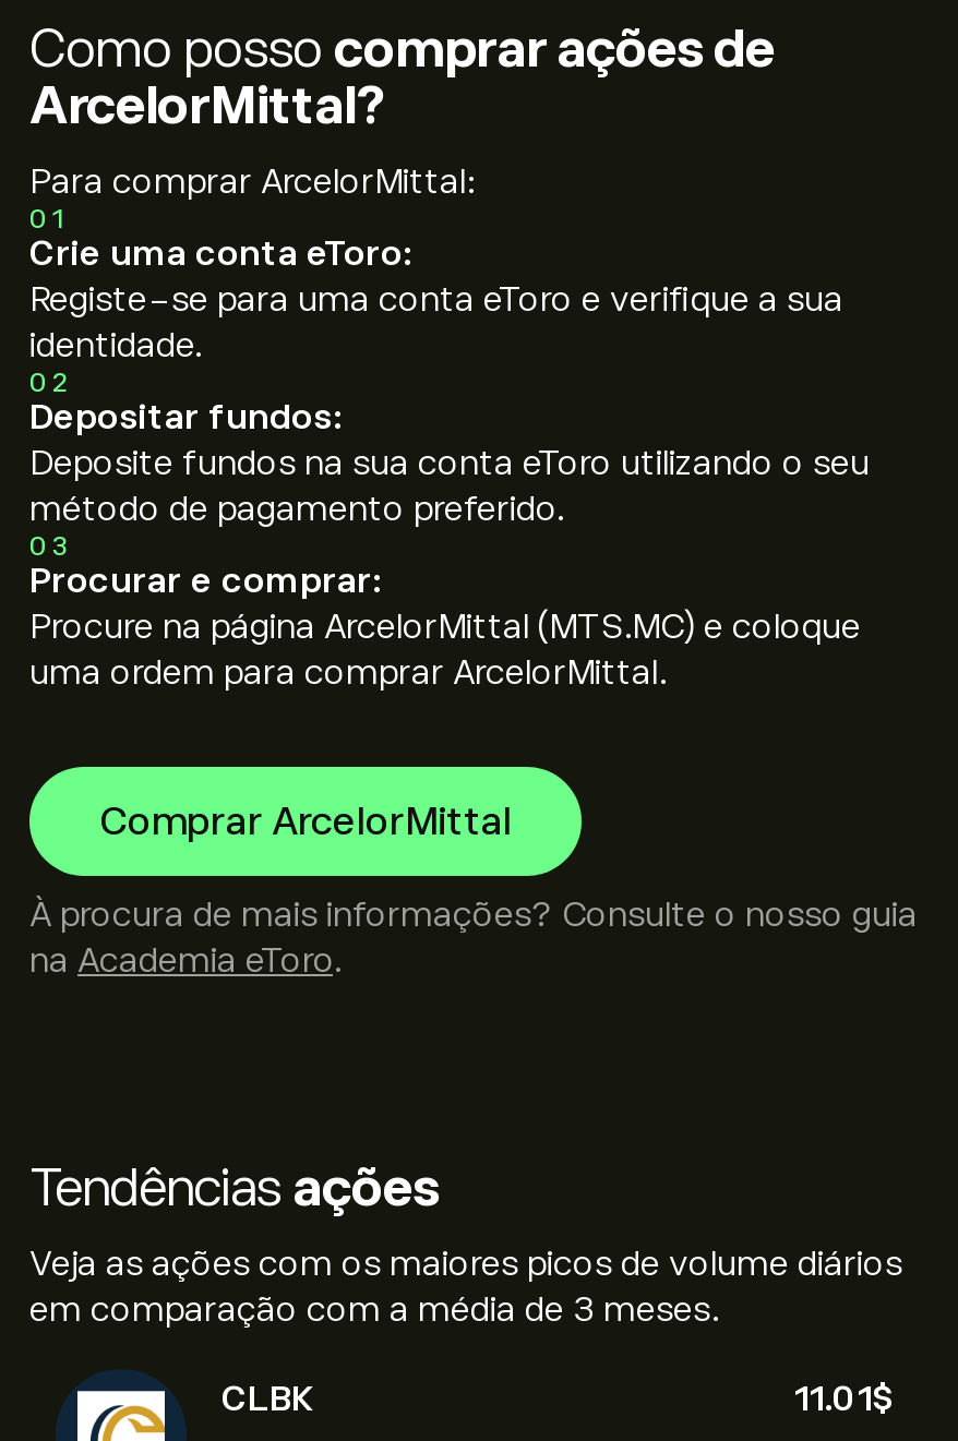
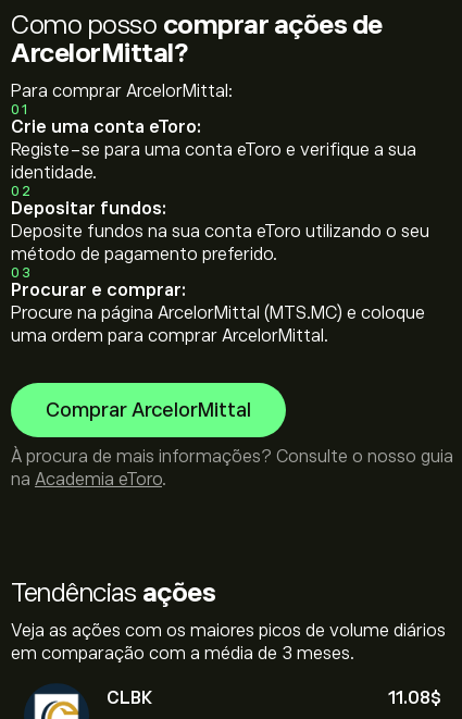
- 11.01$
+ 11.08$
